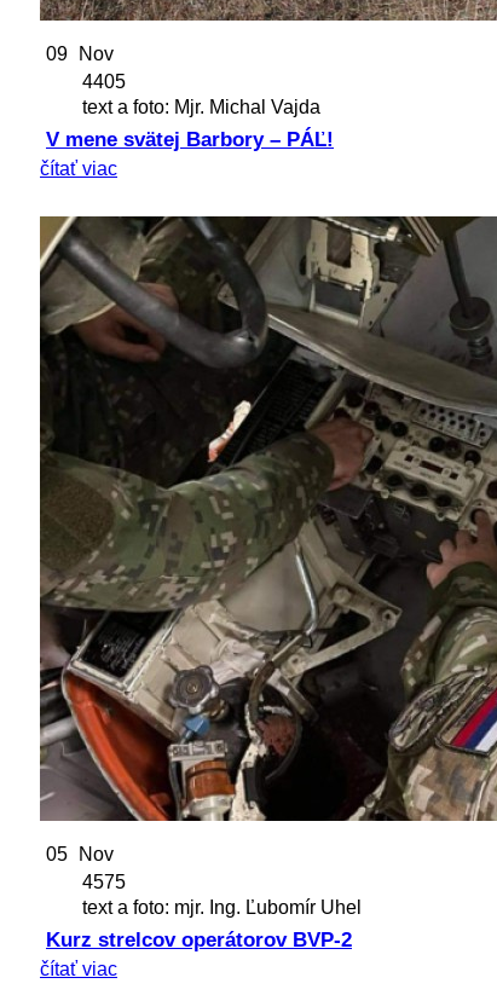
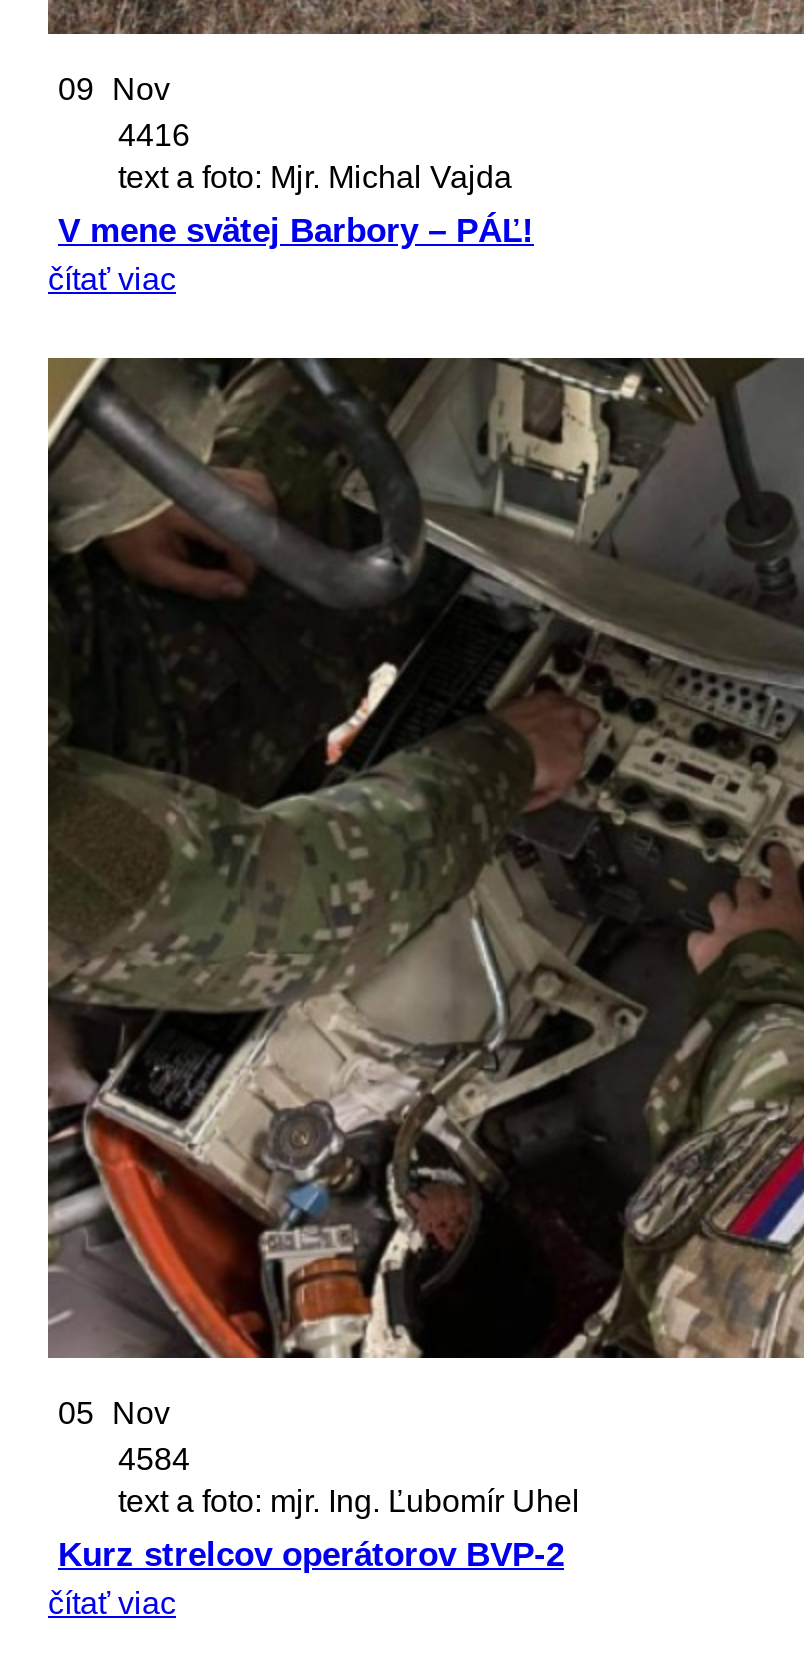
- 4405
+ 4416

- 4575
+ 4584
